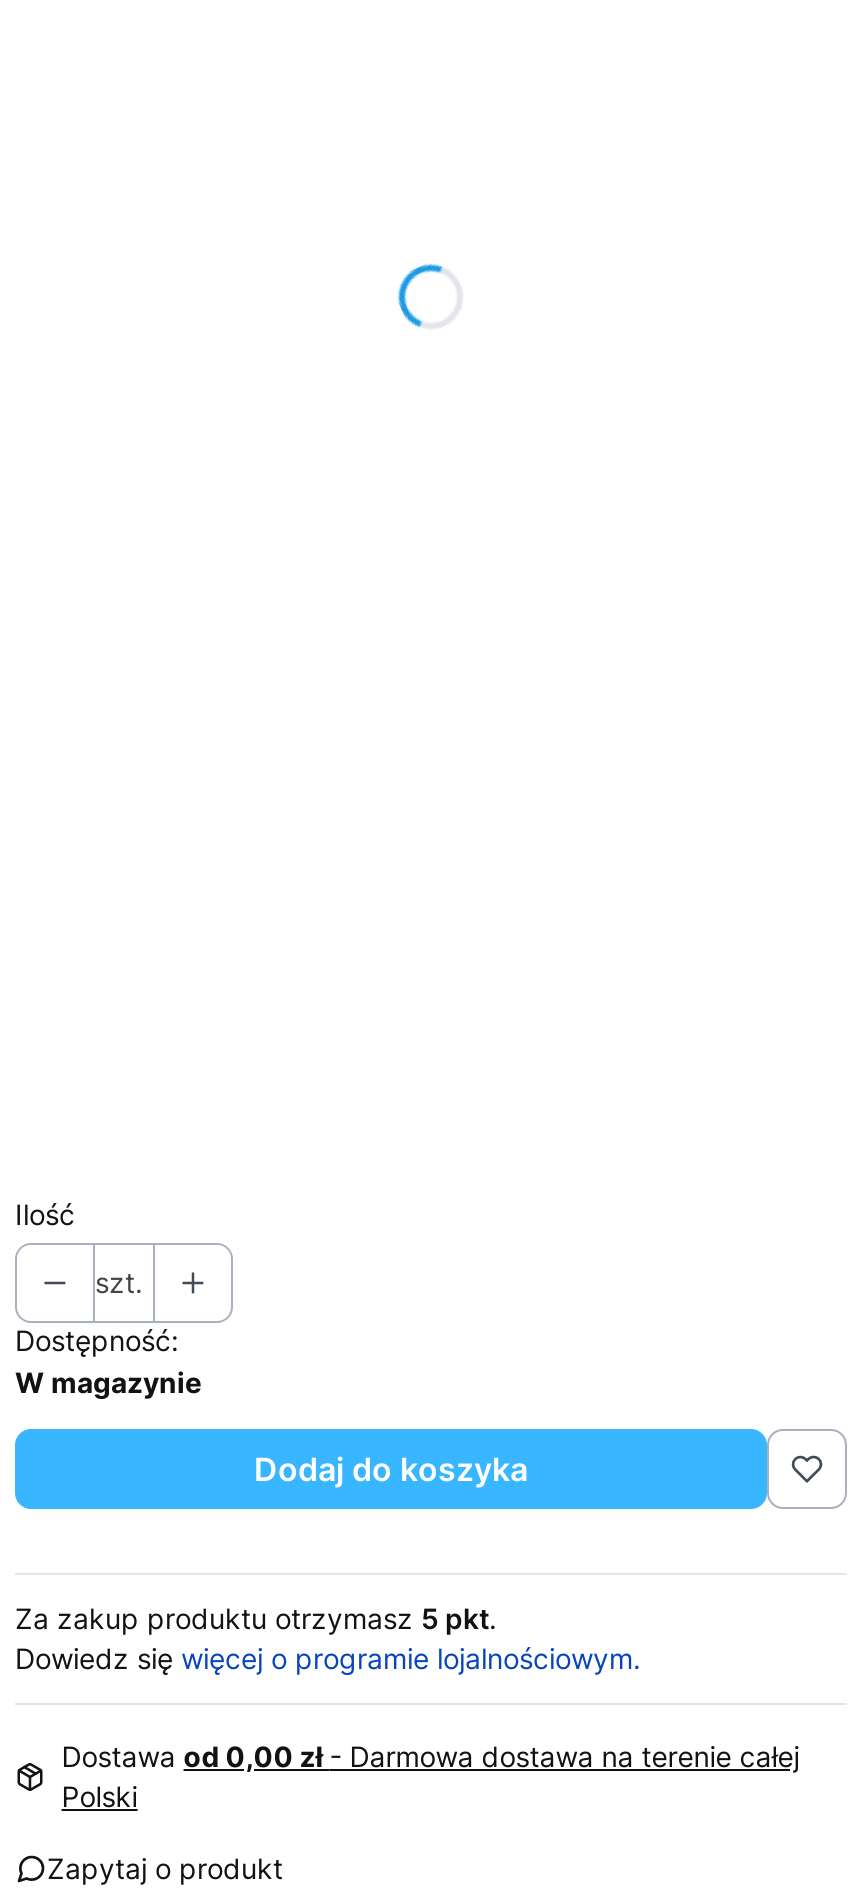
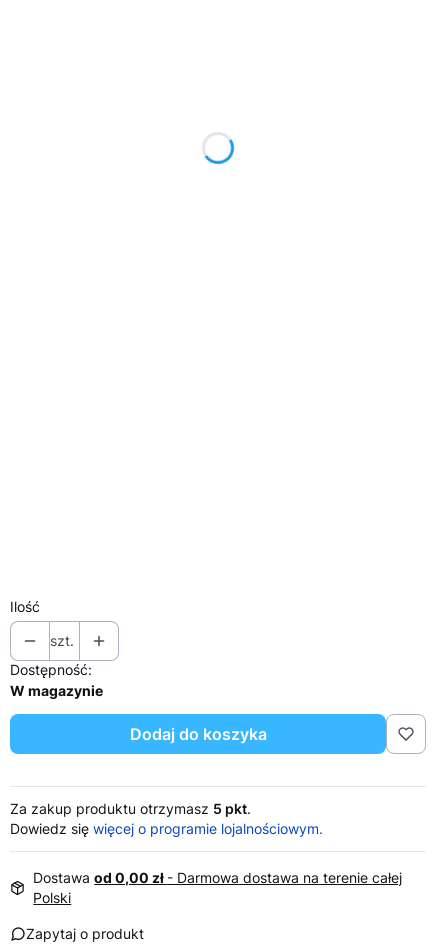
- [image]
+ [image]
